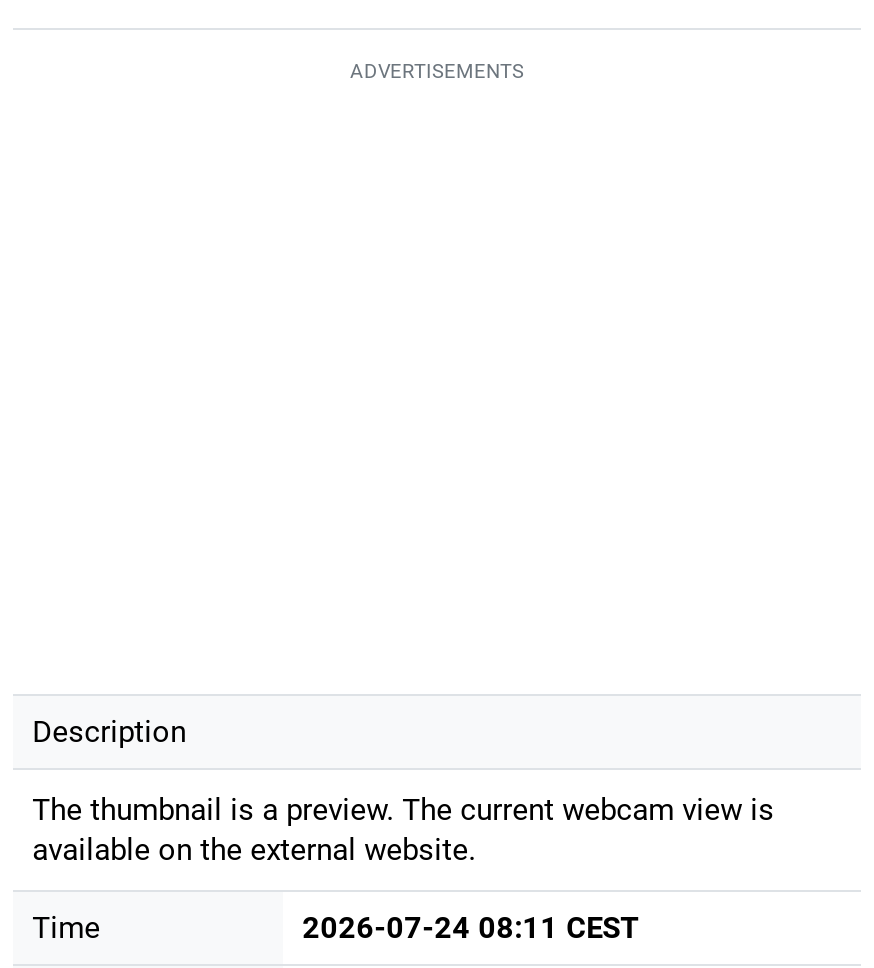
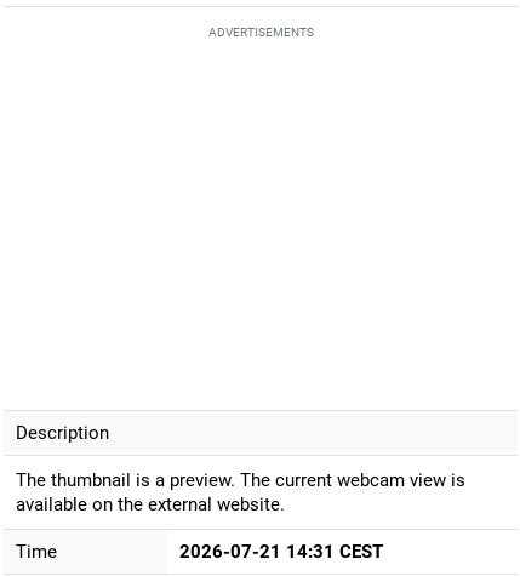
- 2026-07-24 08:11 CEST
+ 2026-07-21 14:31 CEST
